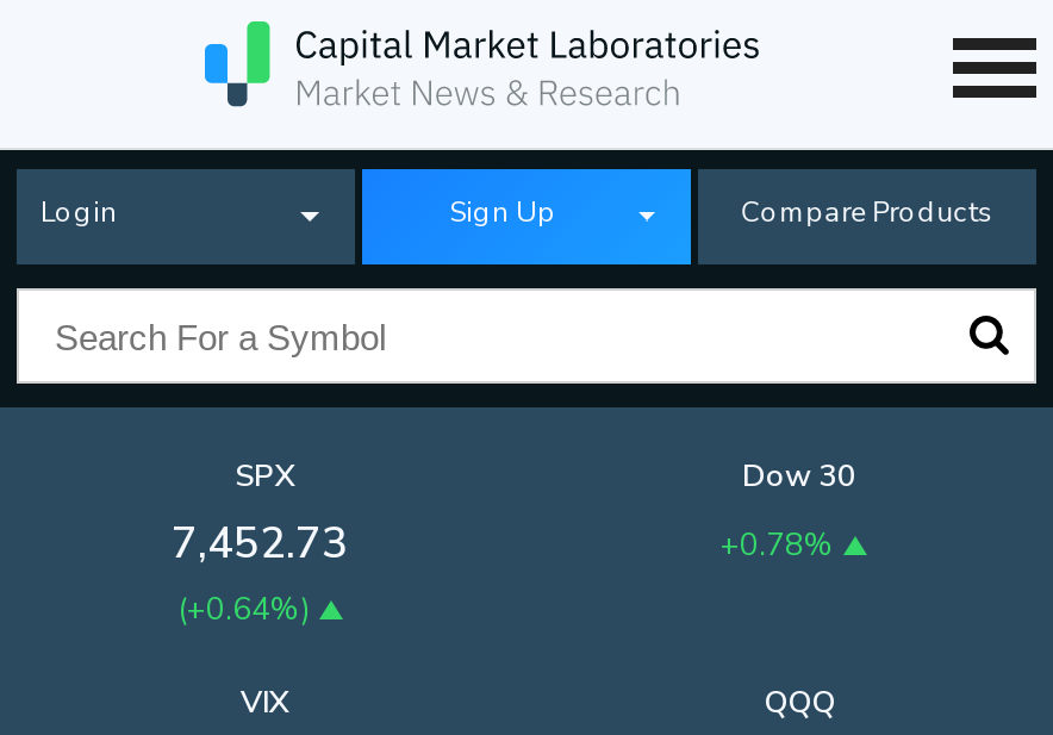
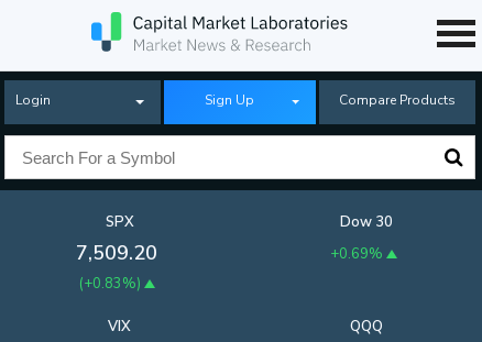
- 7,452.73
+ 7,509.20

- +0.78%
+ +0.69%

- (+0.64%)
+ (+0.83%)
